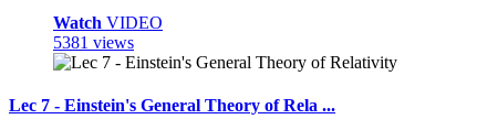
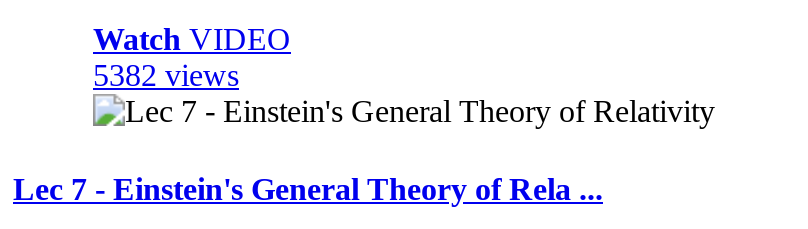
- 5381 views
+ 5382 views
